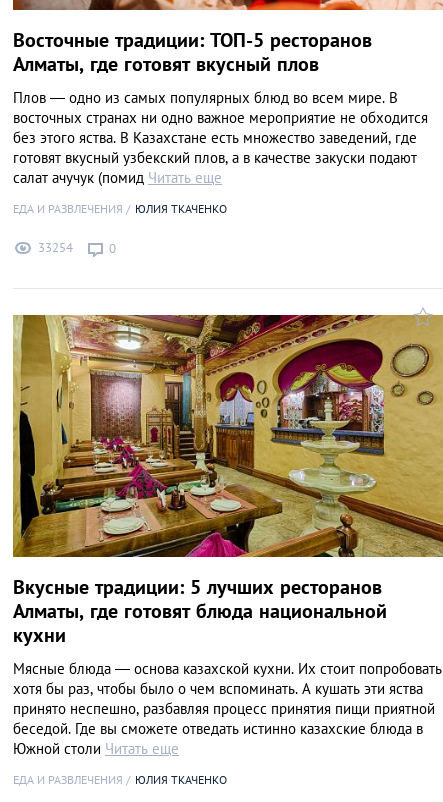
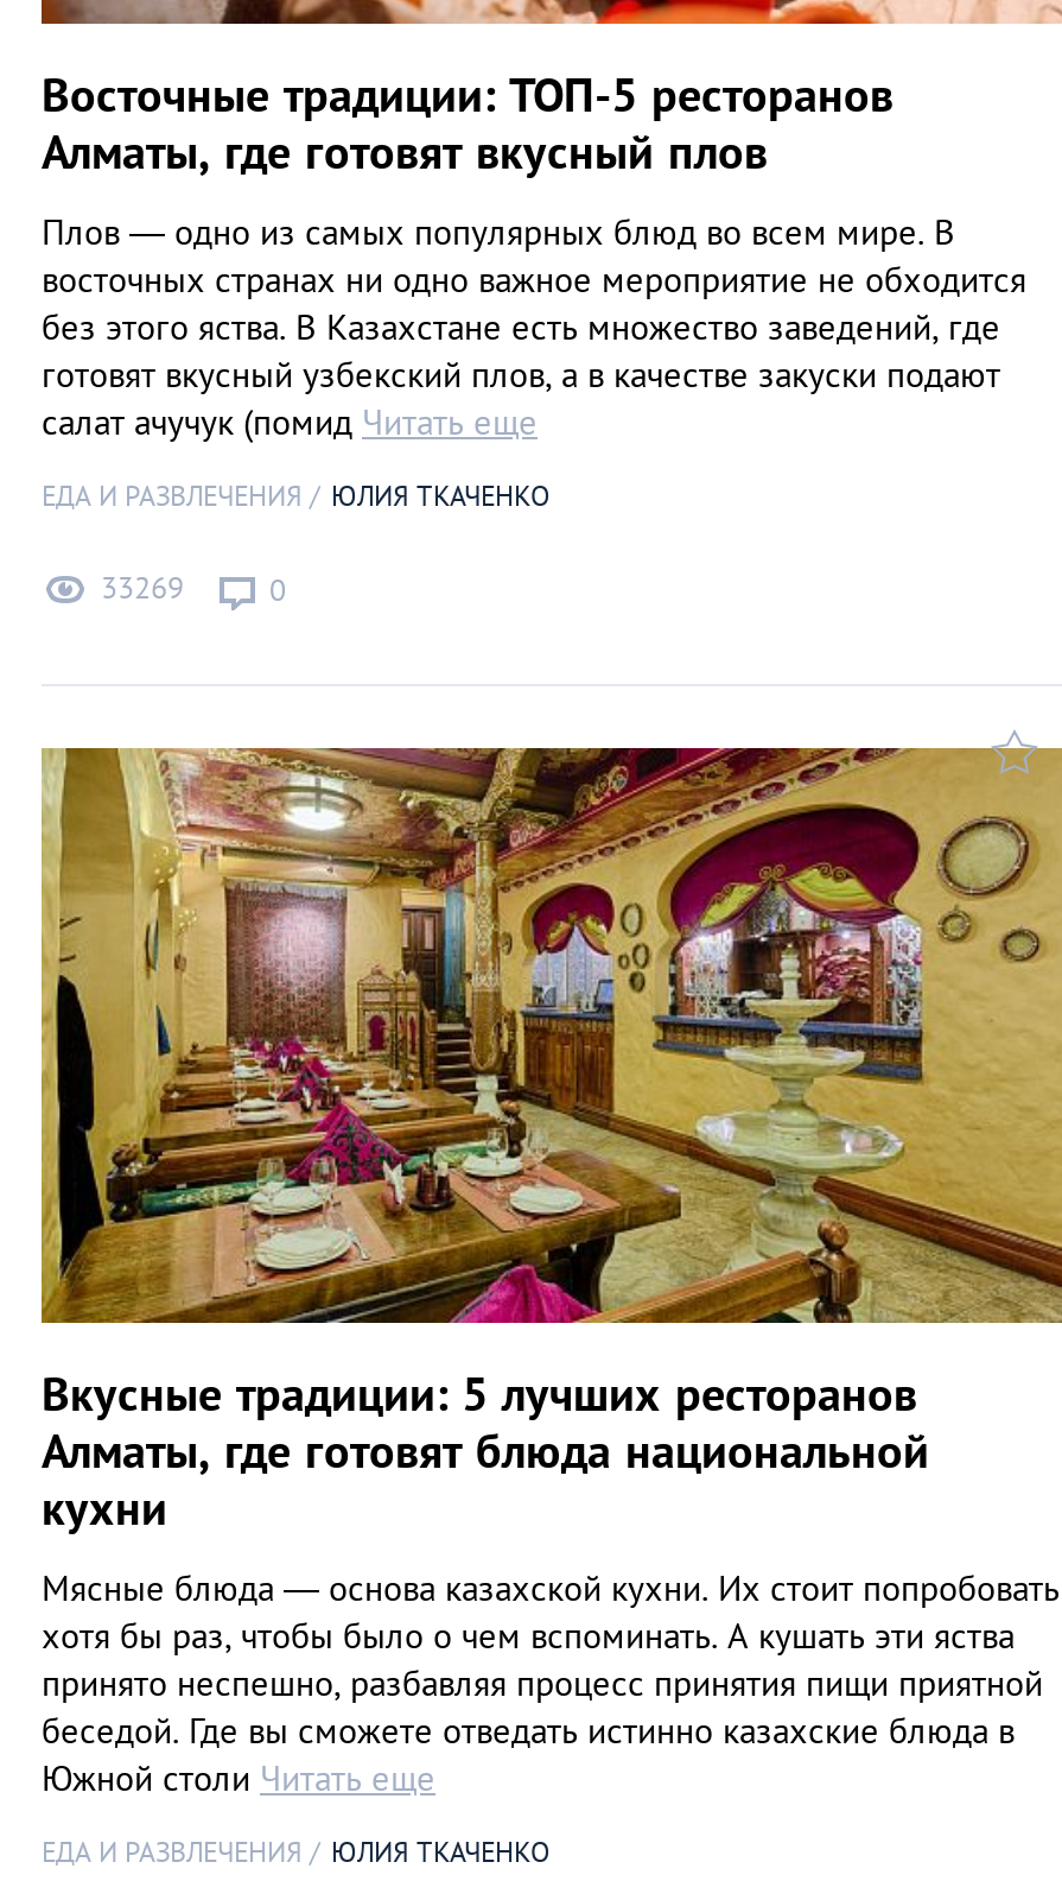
- 33254
+ 33269
